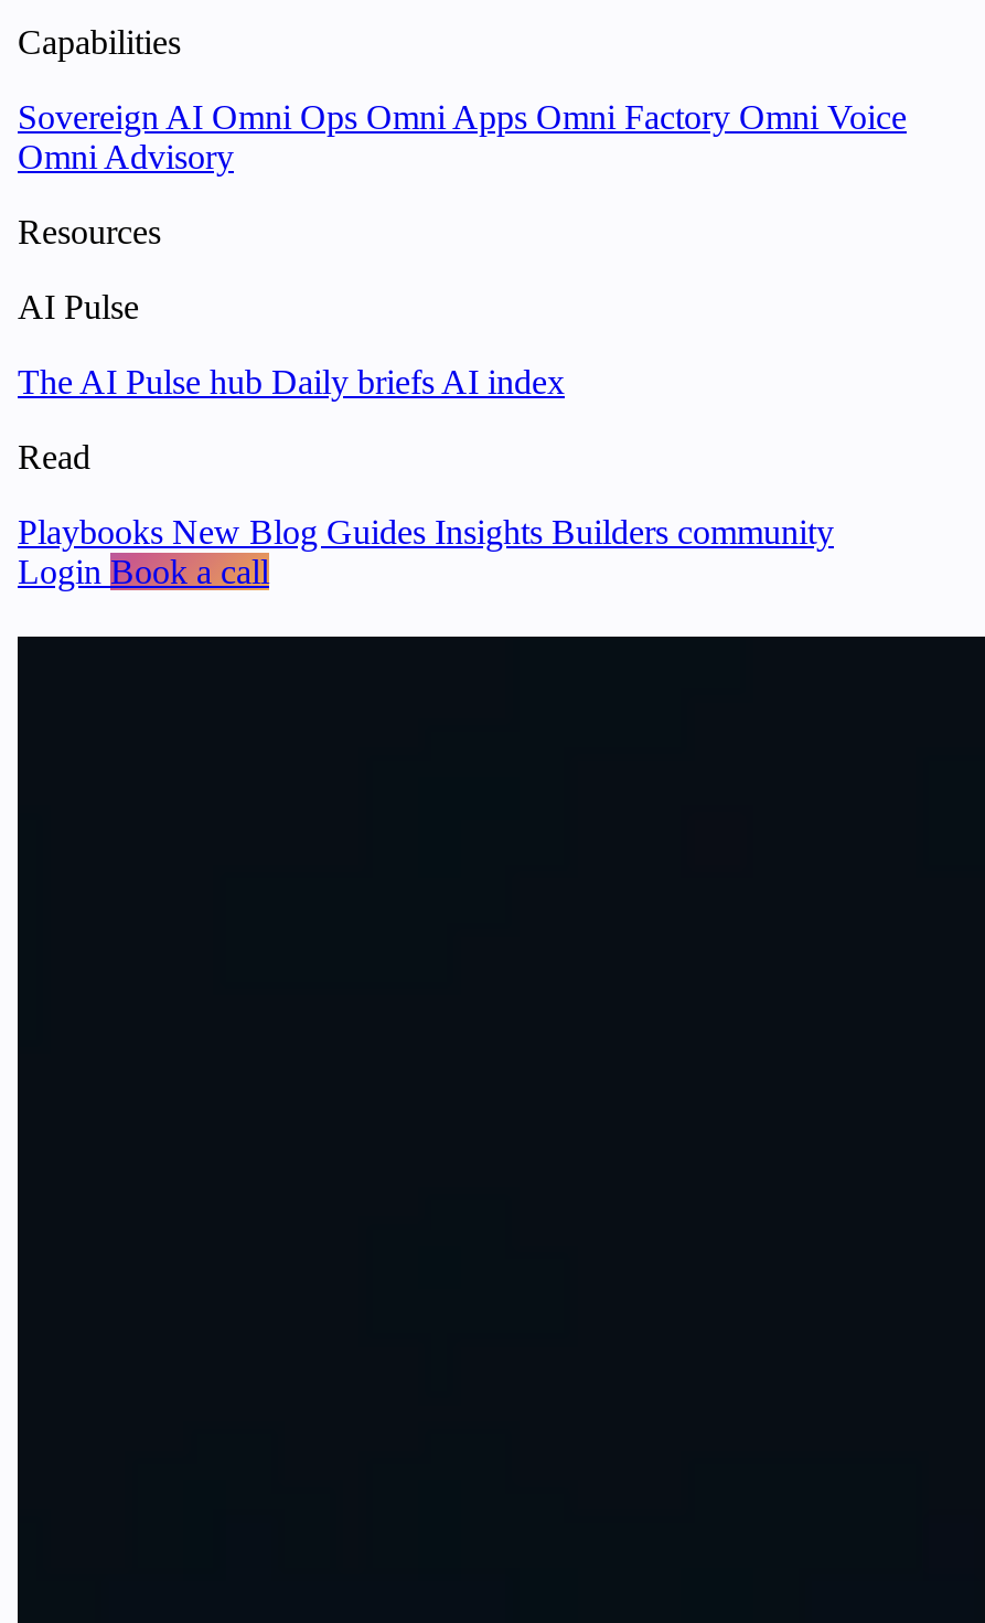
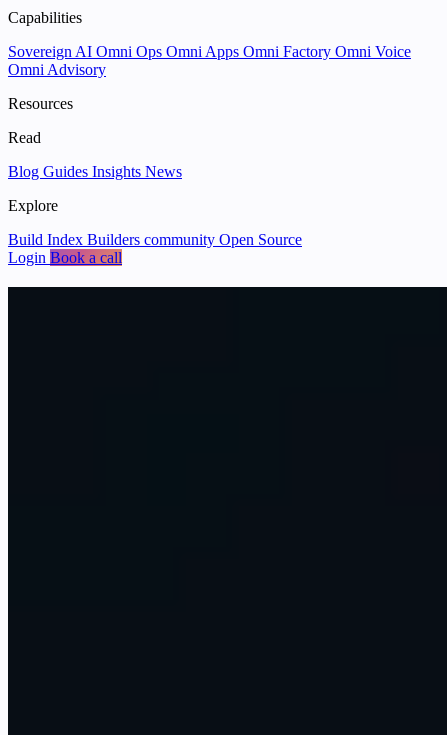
- AI Pulse
- The AI Pulse hub Daily briefs AI index

moved up: Read

- Playbooks New Blog Guides Insights Builders community
+ Blog Guides Insights News
+ Explore
+ Build Index Builders community Open Source
